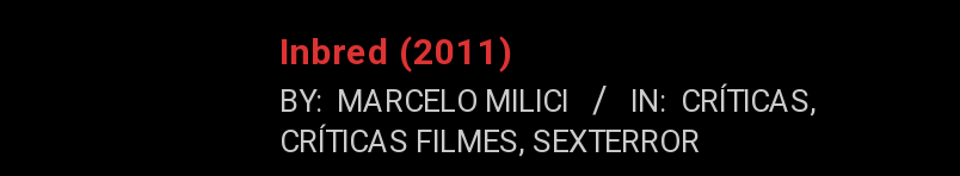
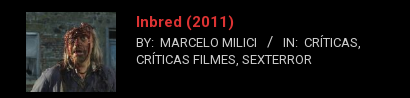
+ [image]
